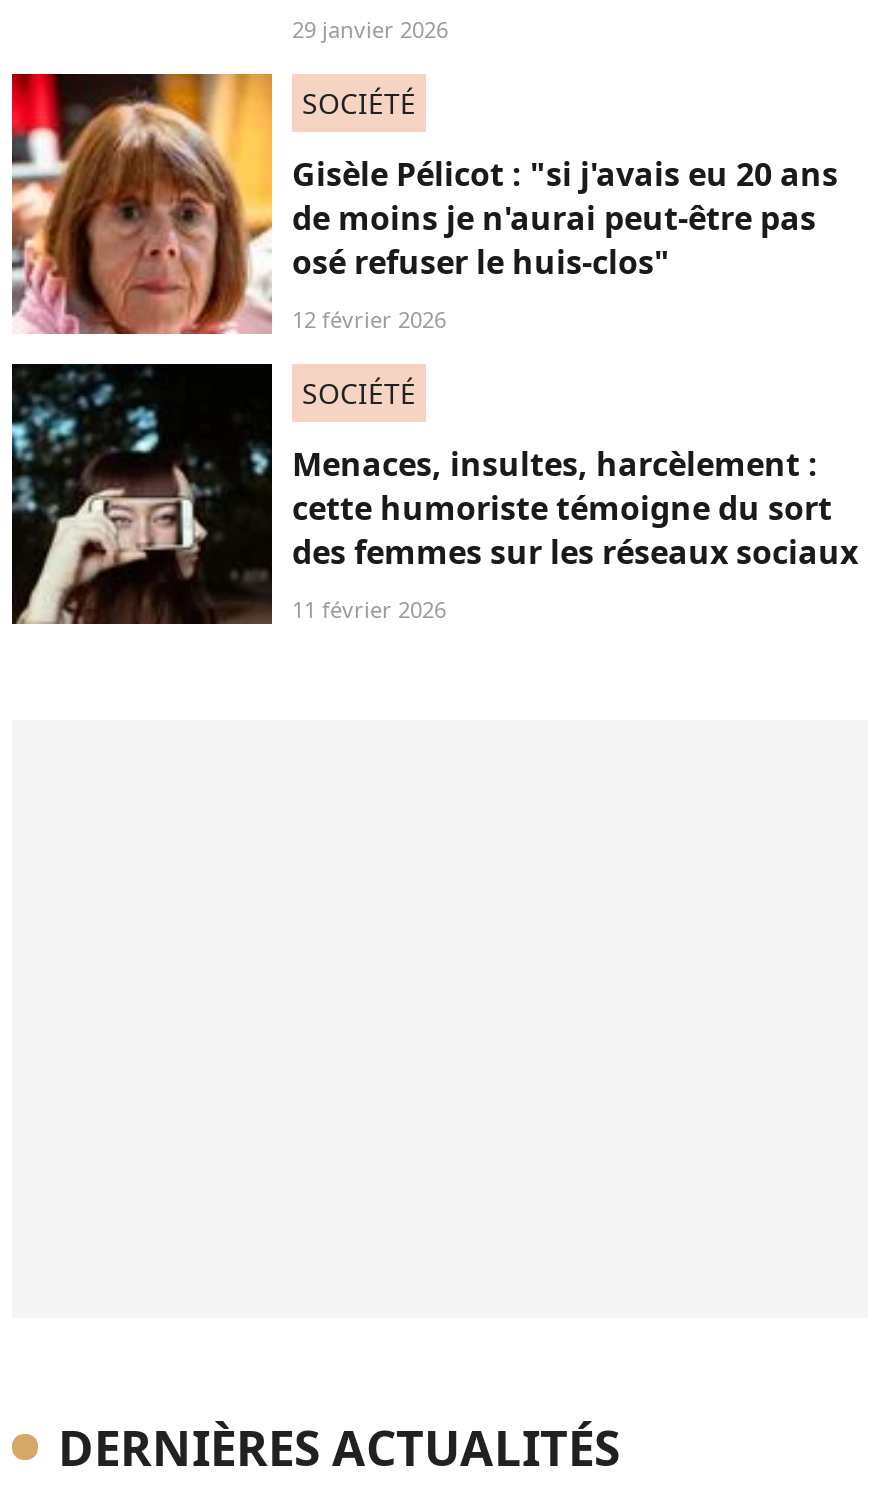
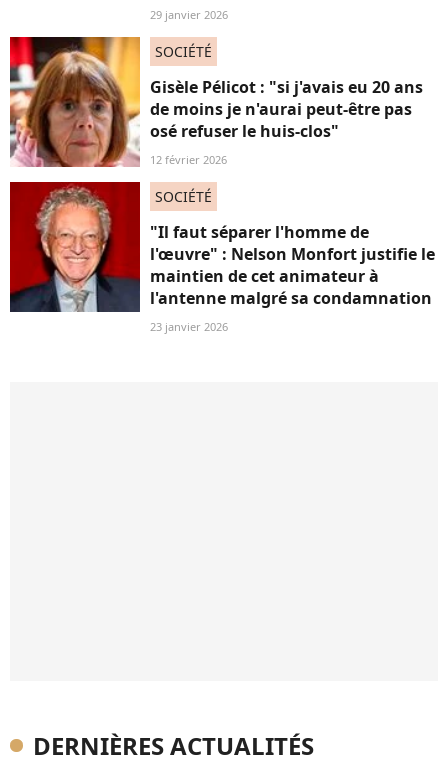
- [image]
- Menaces, insultes, harcèlement :
- cette humoriste témoigne du sort
- des femmes sur les réseaux sociaux
+ [image]
+ "Il faut séparer l'homme de
+ l'œuvre" : Nelson Monfort justifie le
+ maintien de cet animateur à
+ l'antenne malgré sa condamnation

- 11 février 2026
+ 23 janvier 2026
